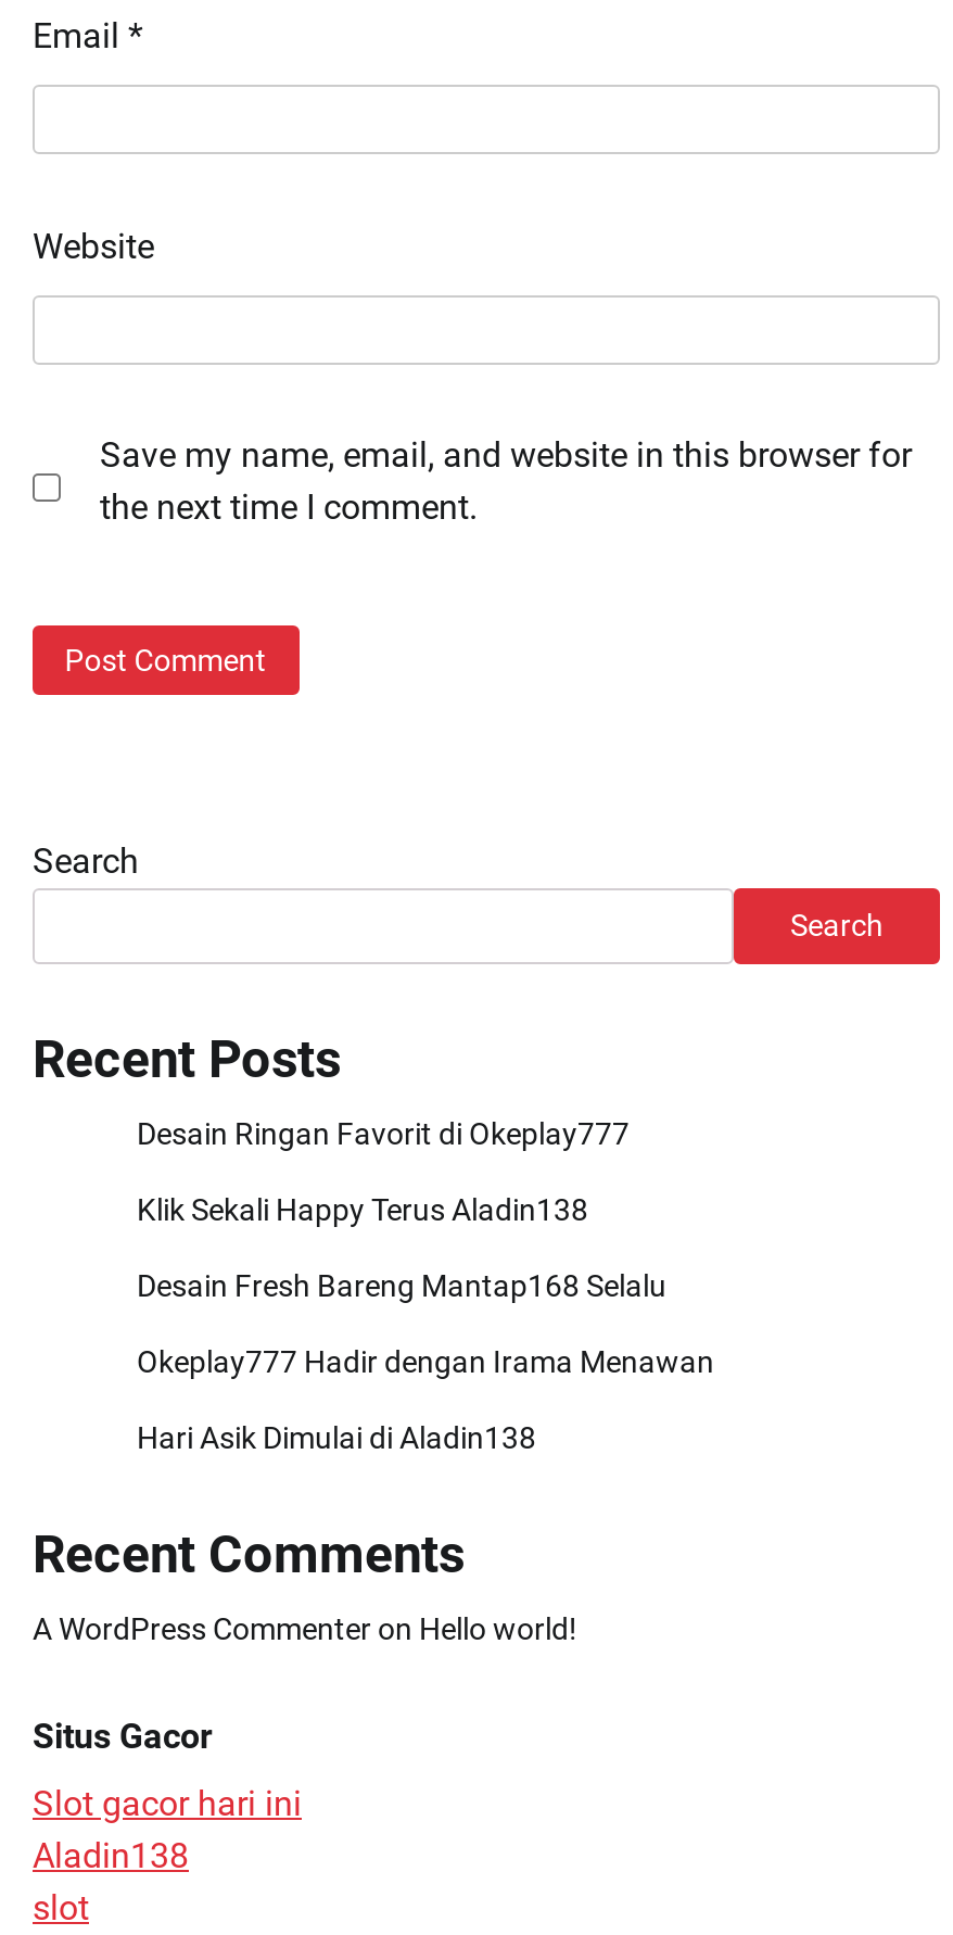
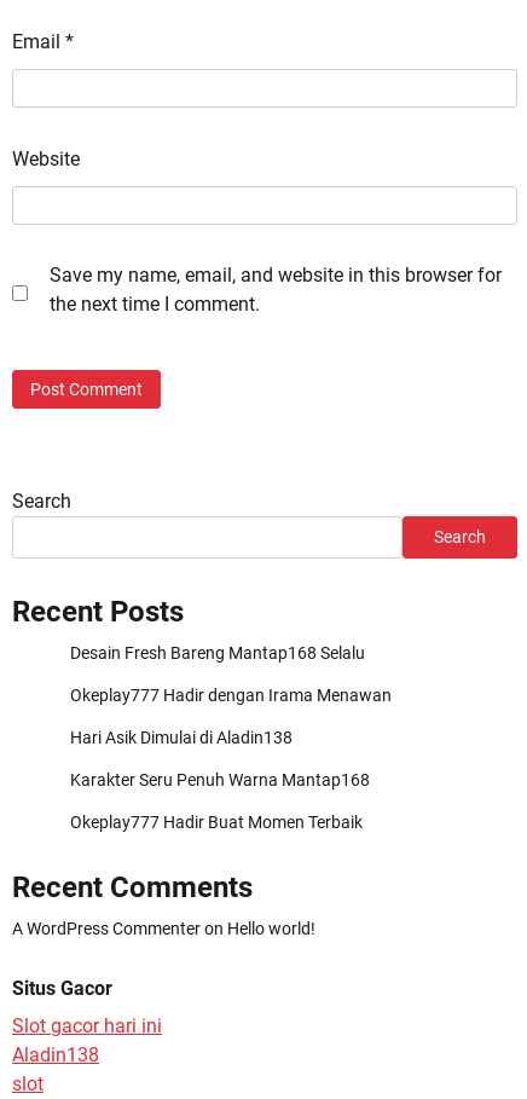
- Desain Ringan Favorit di Okeplay777
- Klik Sekali Happy Terus Aladin138

moved up: Desain Fresh Bareng Mantap168 Selalu | Okeplay777 Hadir dengan Irama Menawan | Hari Asik Dimulai di Aladin138

+ Karakter Seru Penuh Warna Mantap168
+ Okeplay777 Hadir Buat Momen Terbaik
